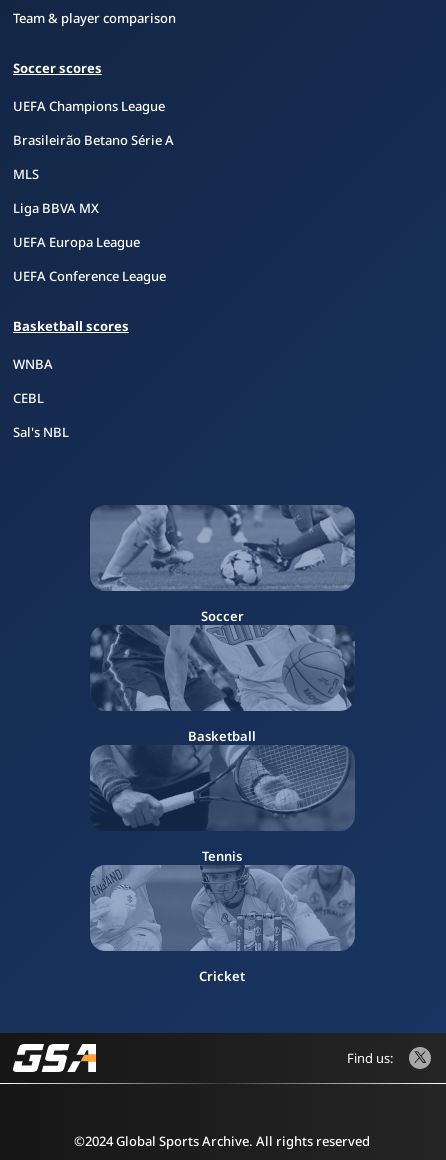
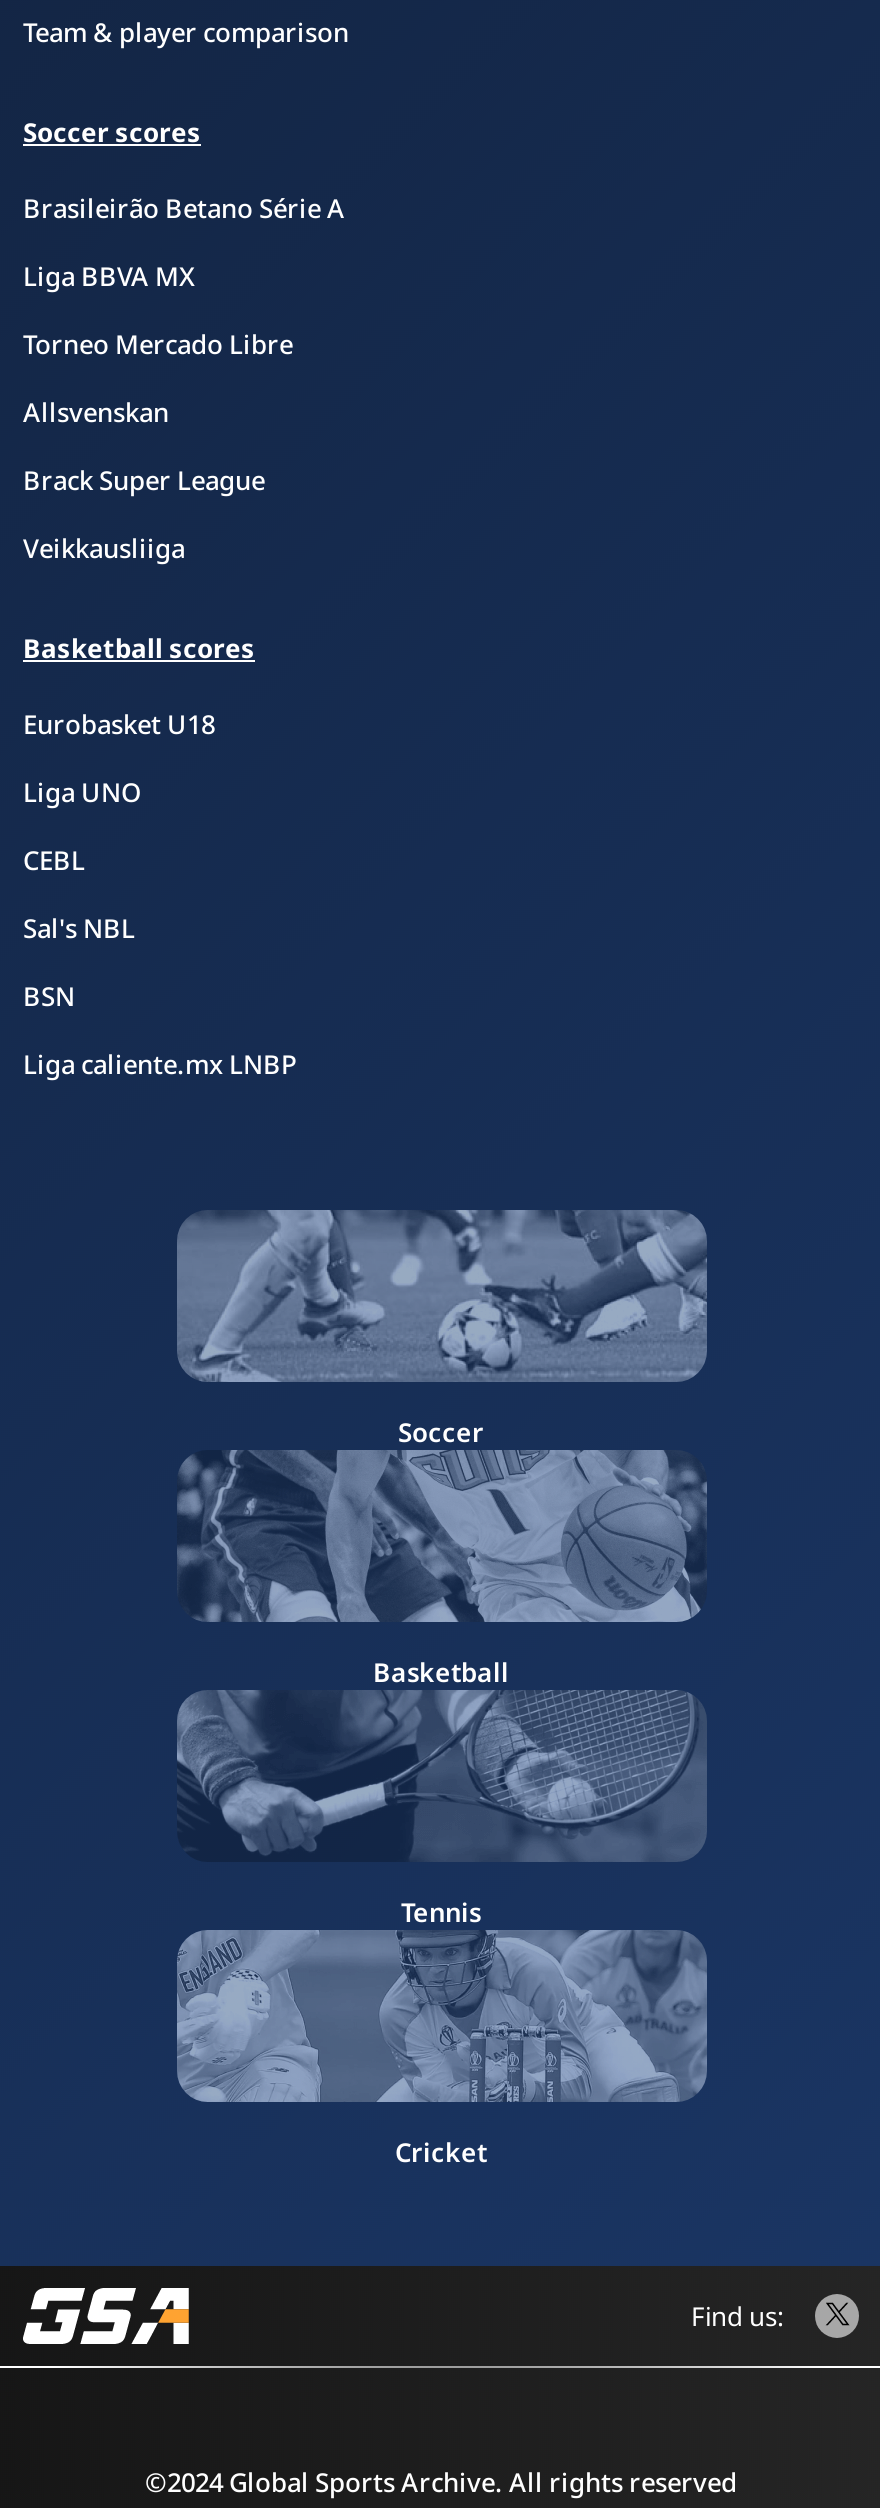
- UEFA Champions League

moved up: Brasileirão Betano Série A

- MLS

moved up: Liga BBVA MX

- UEFA Europa League
- UEFA Conference League
+ Torneo Mercado Libre
+ Allsvenskan
+ Brack Super League
+ Veikkausliiga

- WNBA
+ Eurobasket U18
+ Liga UNO

+ BSN
+ Liga caliente.mx LNBP
